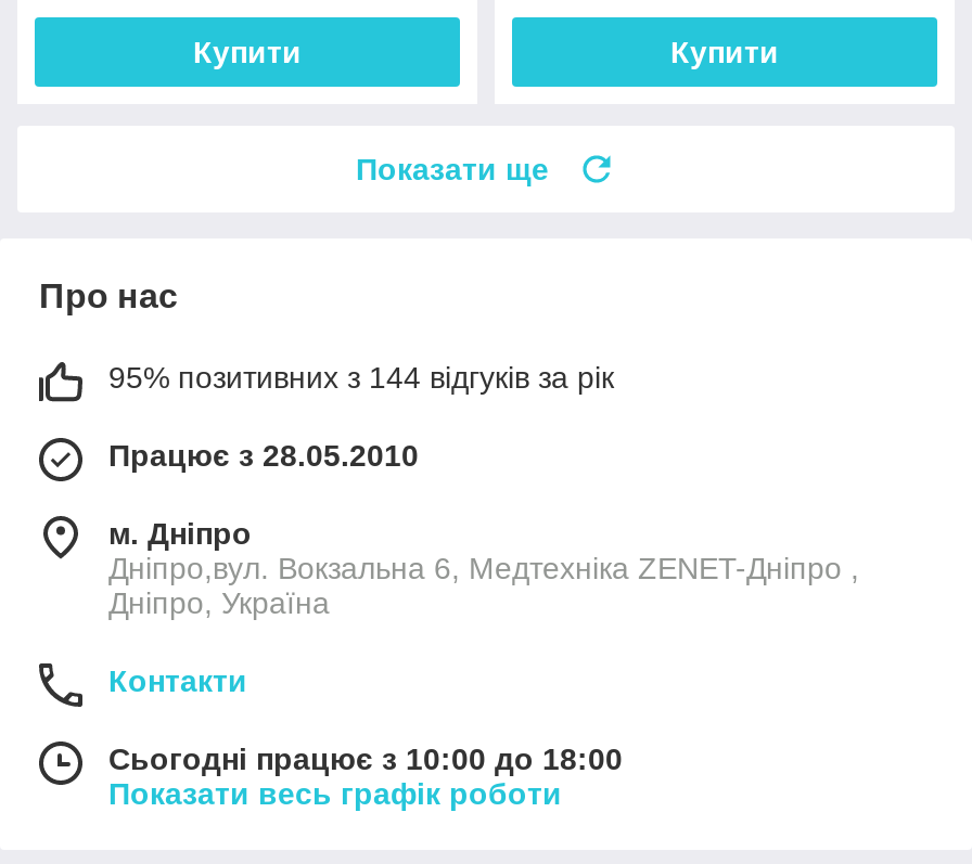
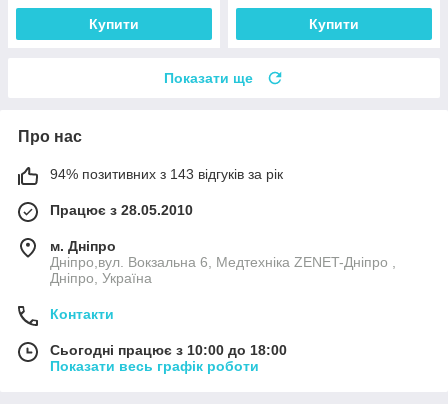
- 95% позитивних з 144 відгуків за рік
+ 94% позитивних з 143 відгуків за рік
